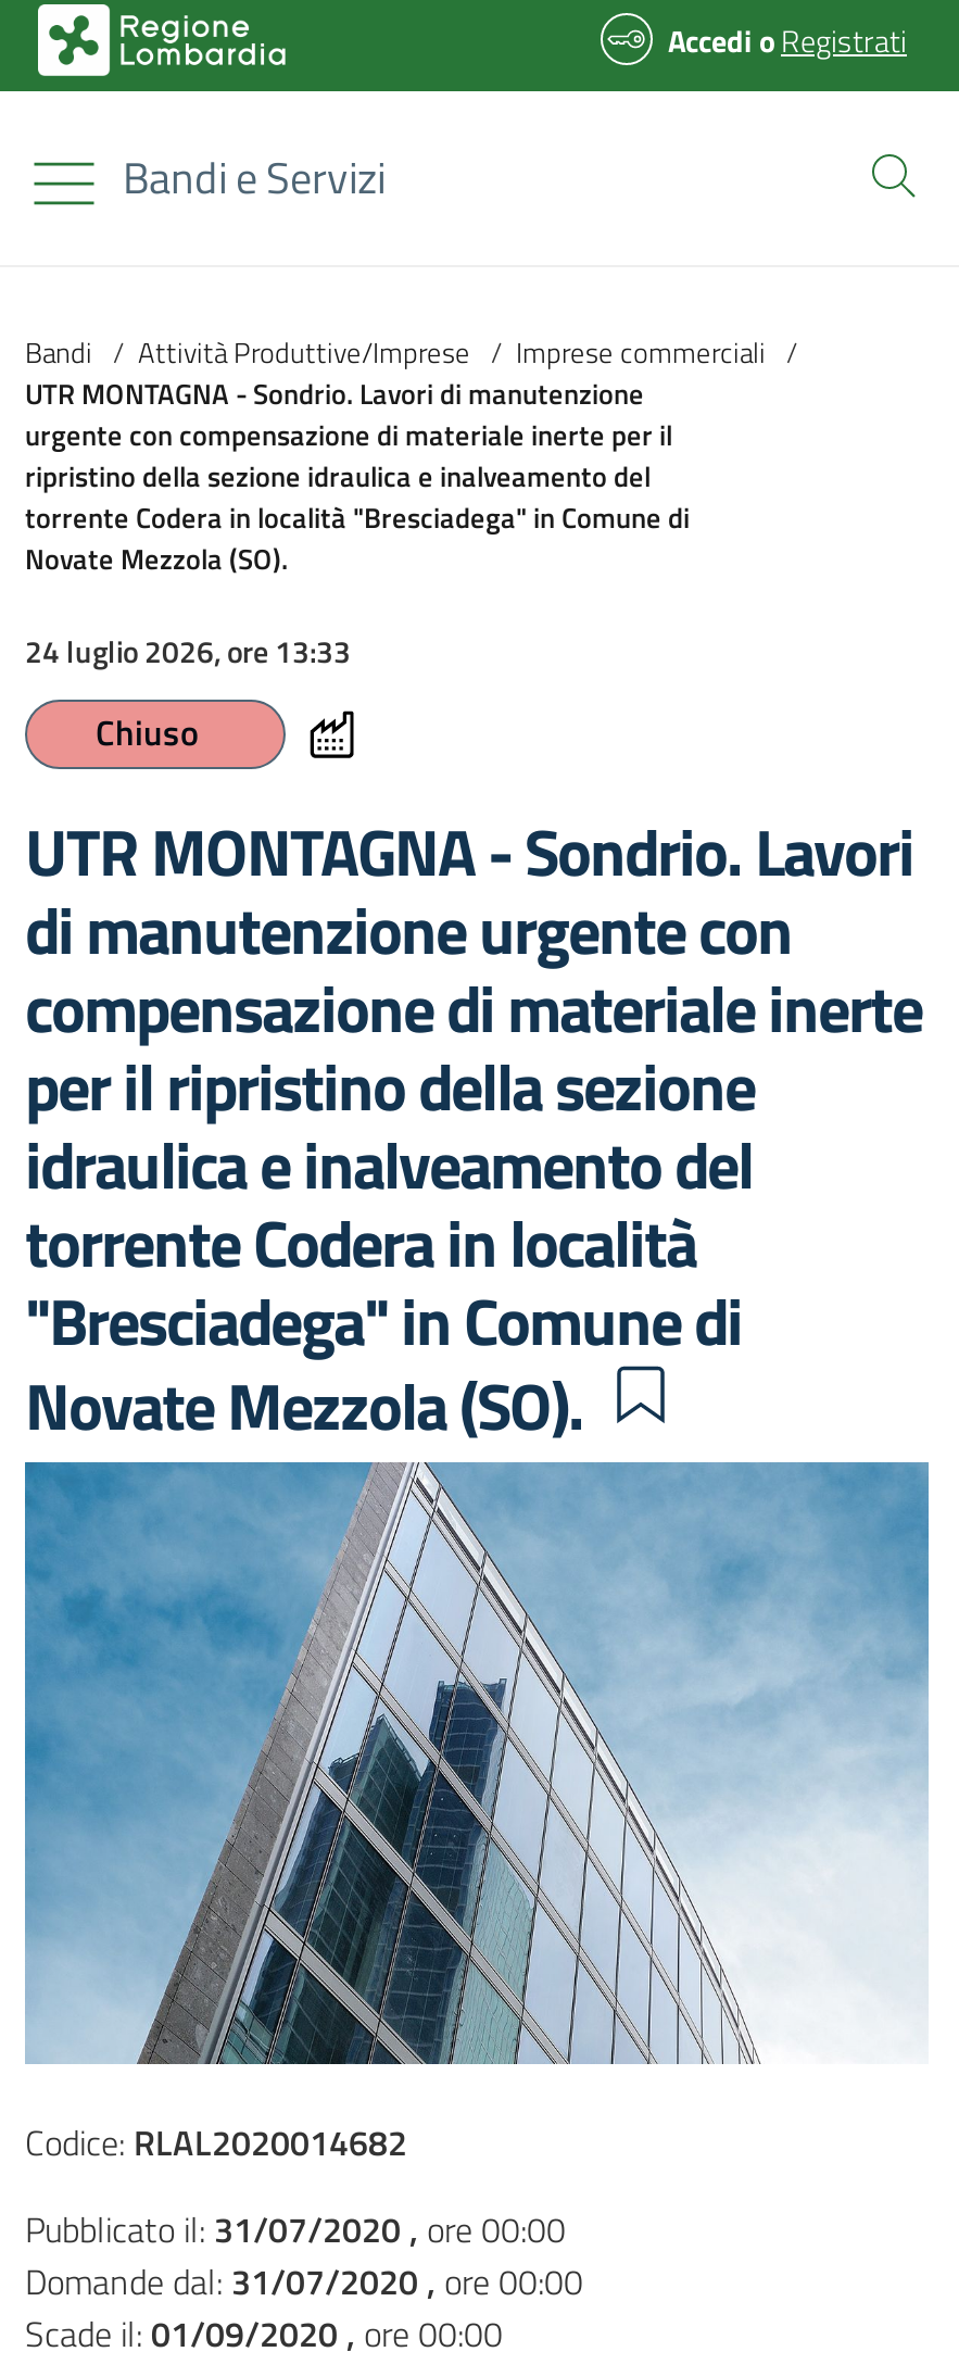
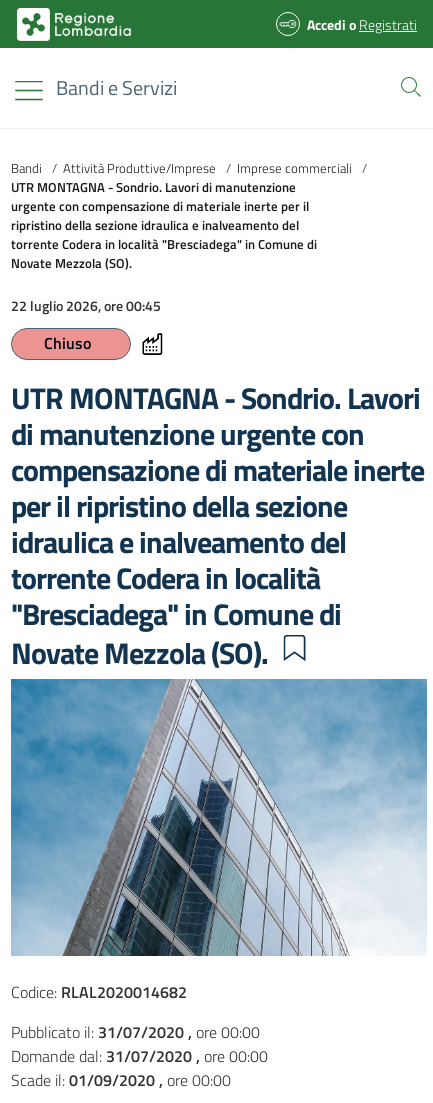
- 24 luglio 2026, ore 13:33
+ 22 luglio 2026, ore 00:45
